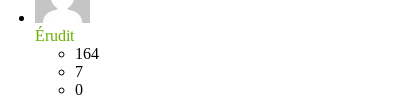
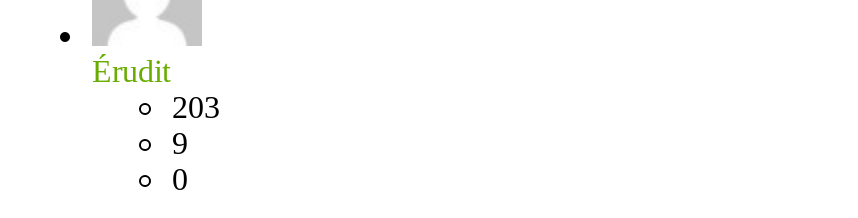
- 164
+ 203

- 7
+ 9
